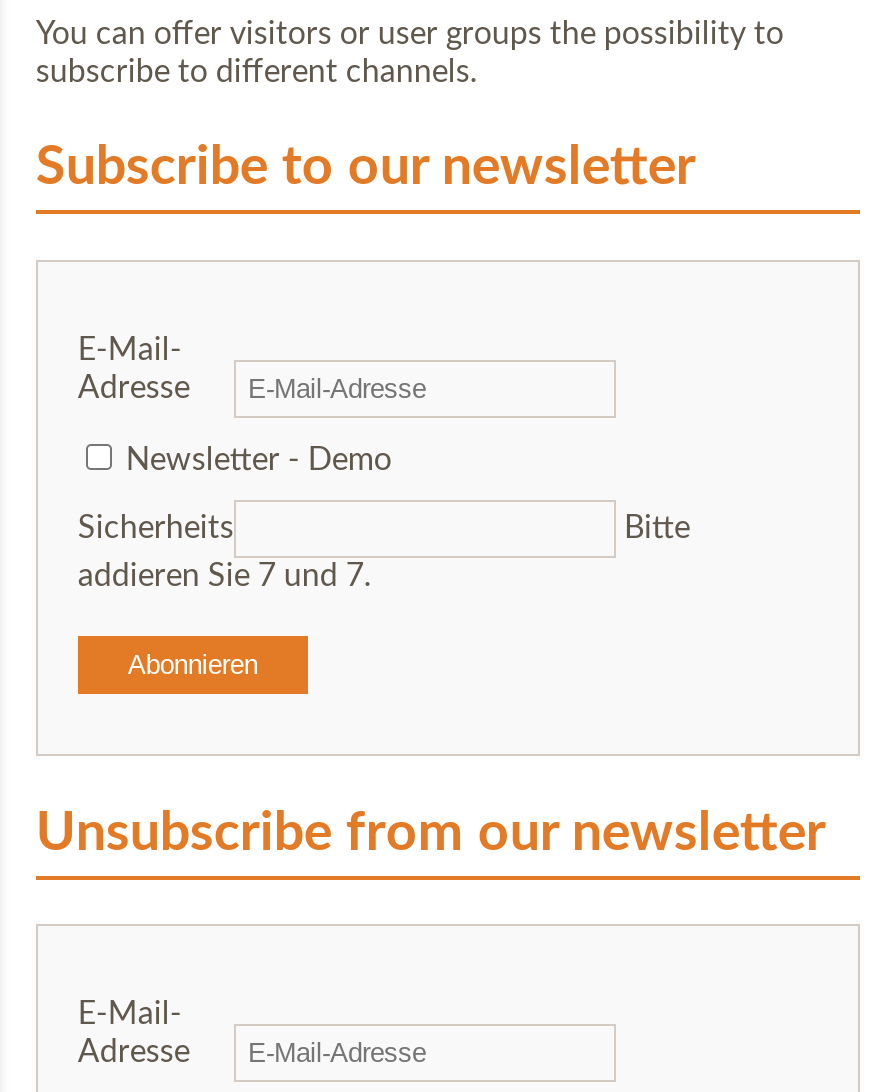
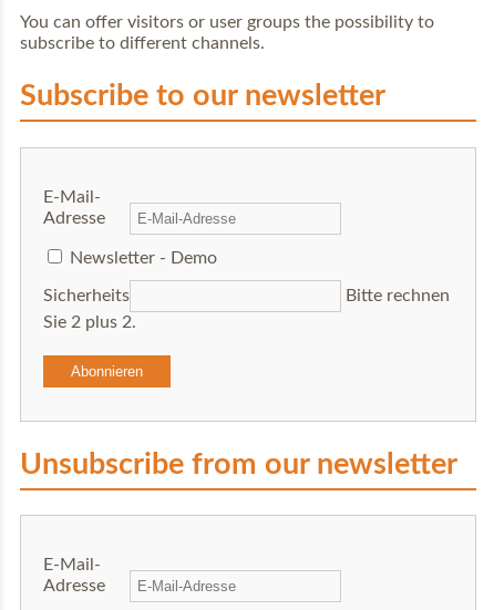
- Bitte
+ Bitte rechnen

- addieren Sie 7 und 7.
+ Sie 2 plus 2.
